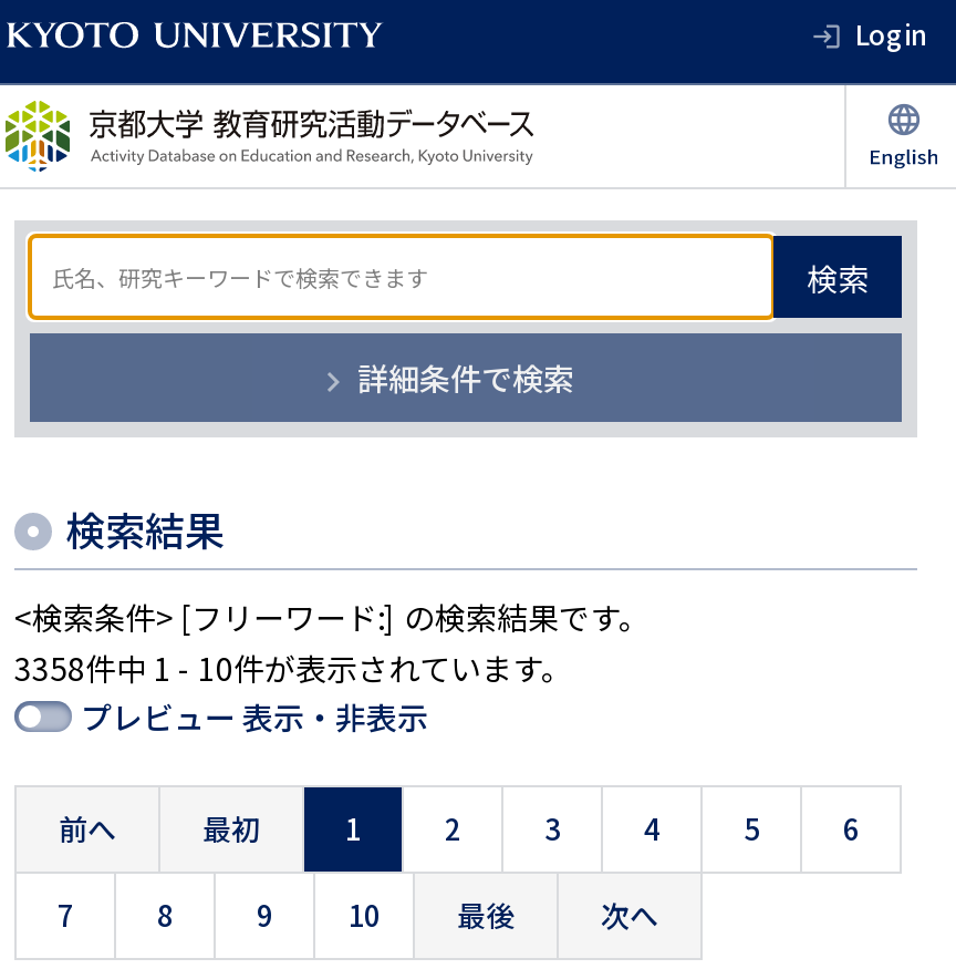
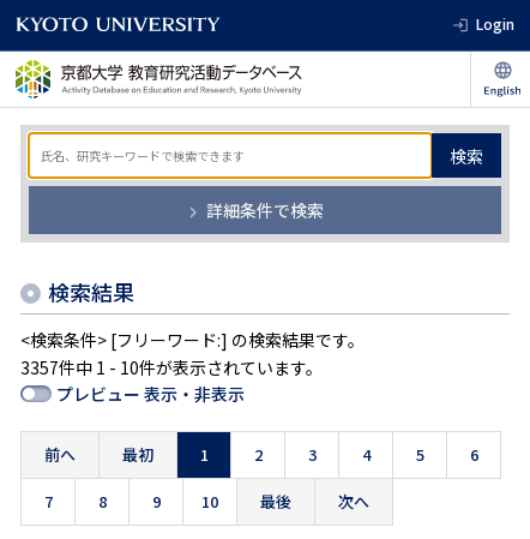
- 3358件中 1 - 10件が表示されています。
+ 3357件中 1 - 10件が表示されています。
